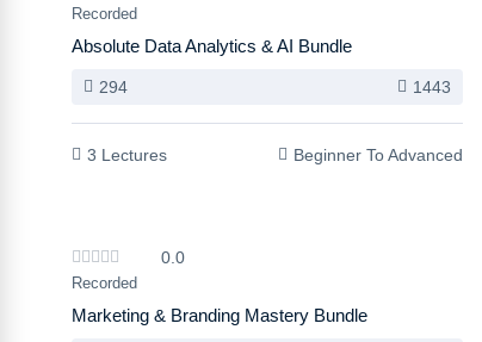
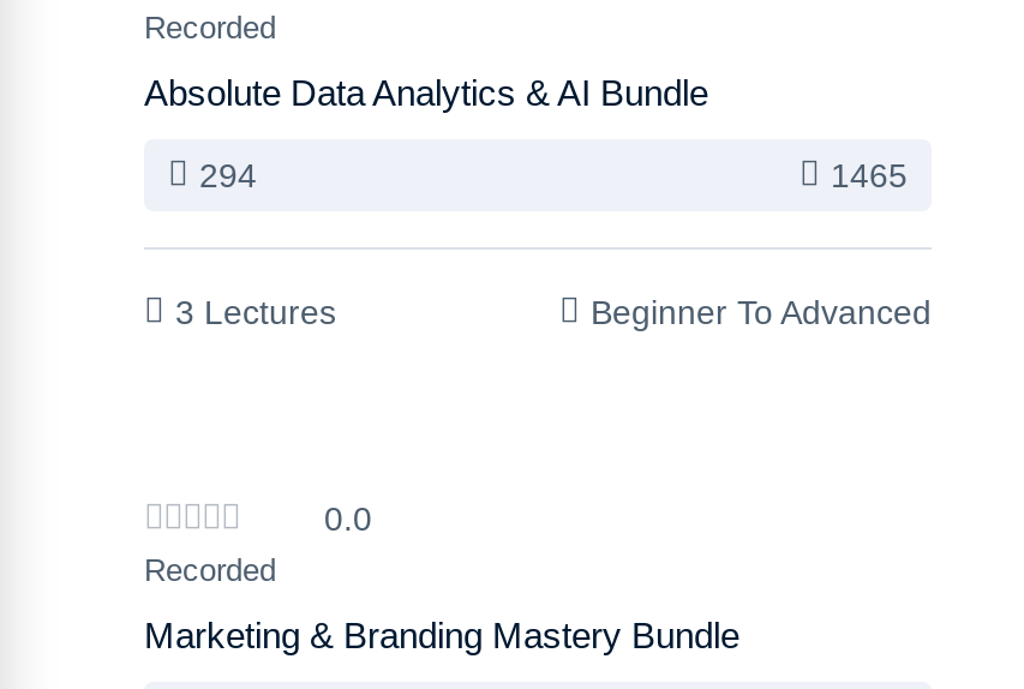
- 1443
+ 1465
